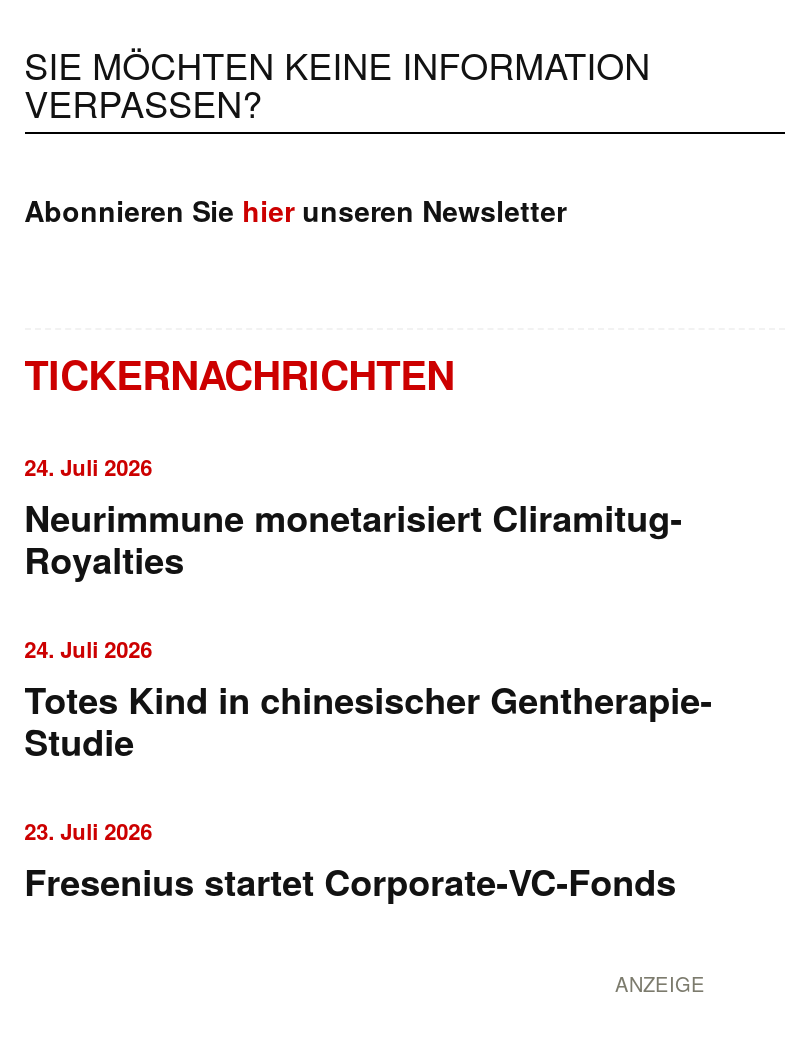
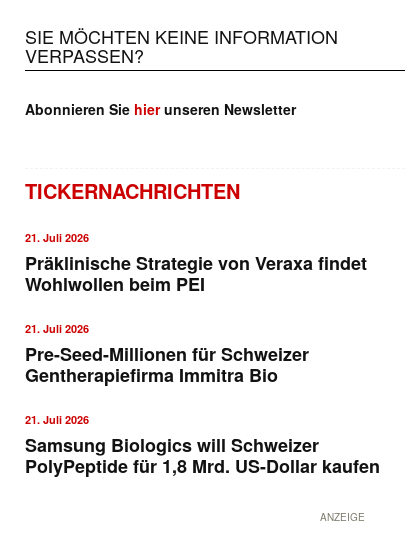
- 24. Juli 2026
- Neurimmune monetarisiert Cliramitug-
- Royalties
+ 21. Juli 2026
+ Präklinische Strategie von Veraxa findet
+ Wohlwollen beim PEI

- 24. Juli 2026
- Totes Kind in chinesischer Gentherapie-
- Studie
+ 21. Juli 2026
+ Pre-Seed-Millionen für Schweizer
+ Gentherapiefirma Immitra Bio

- 23. Juli 2026
- Fresenius startet Corporate-VC-Fonds
+ 21. Juli 2026
+ Samsung Biologics will Schweizer
+ PolyPeptide für 1,8 Mrd. US-Dollar kaufen
